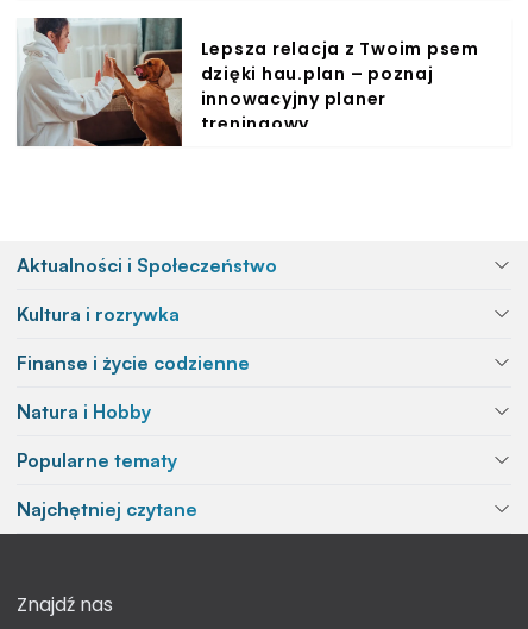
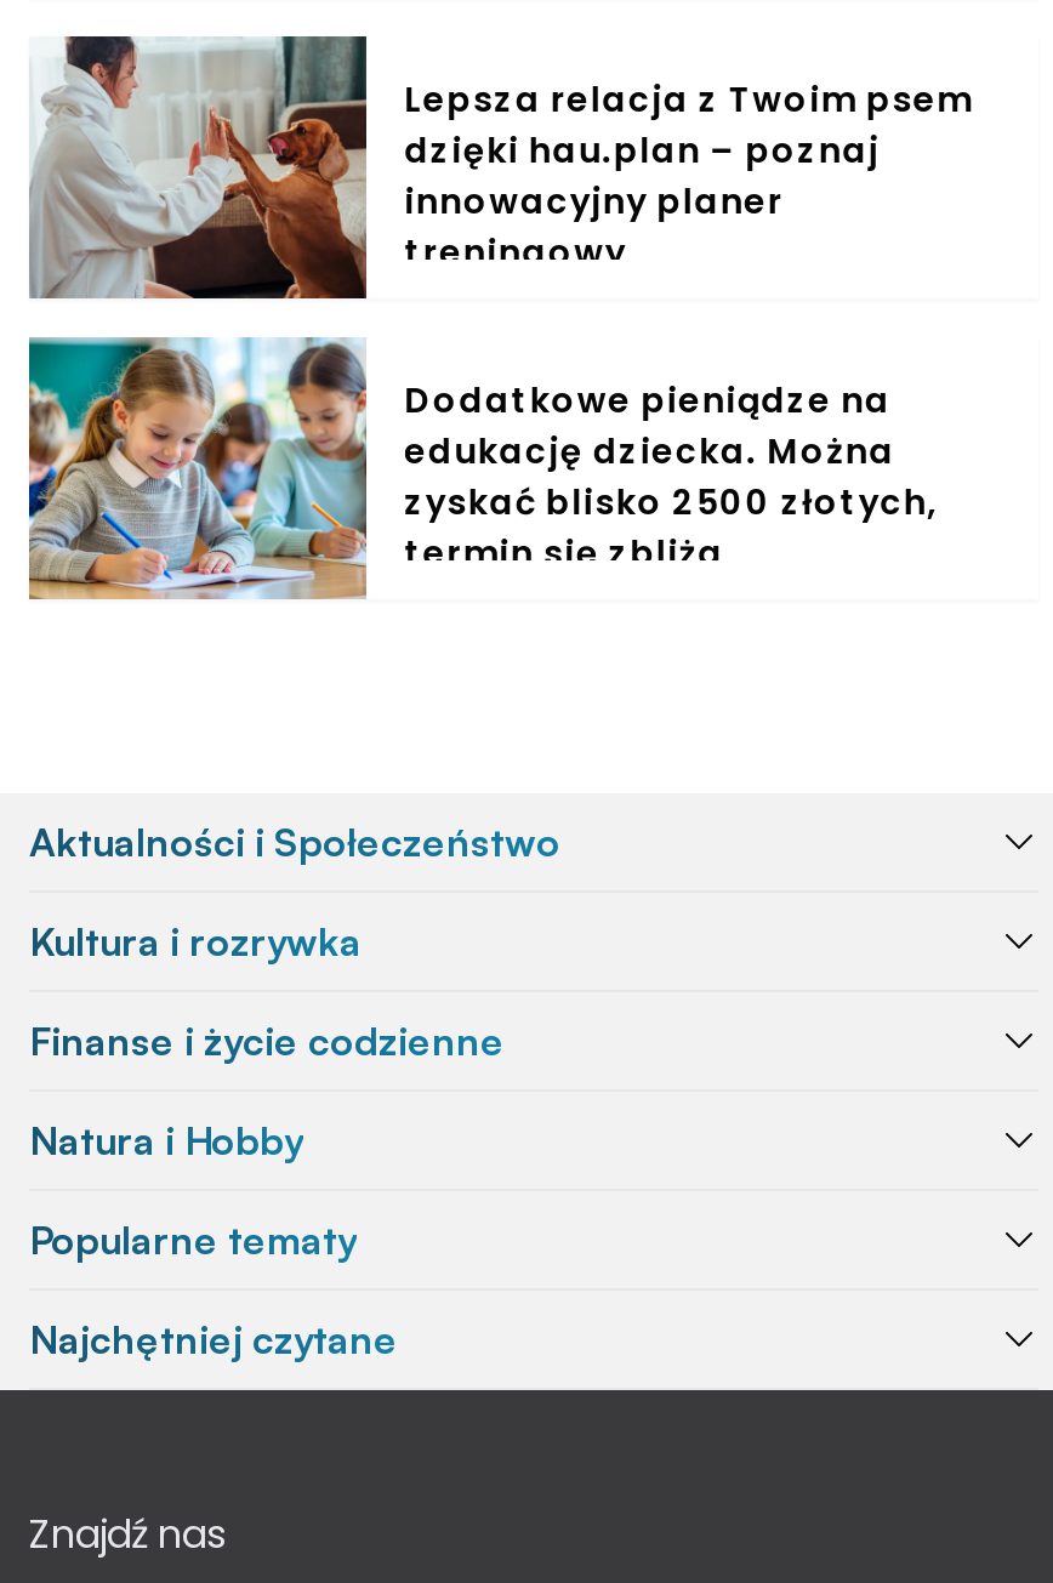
+ [image]
+ Dodatkowe pieniądze na
+ edukację dziecka. Można
+ zyskać blisko 2500 złotych,
+ termin się zbliża
